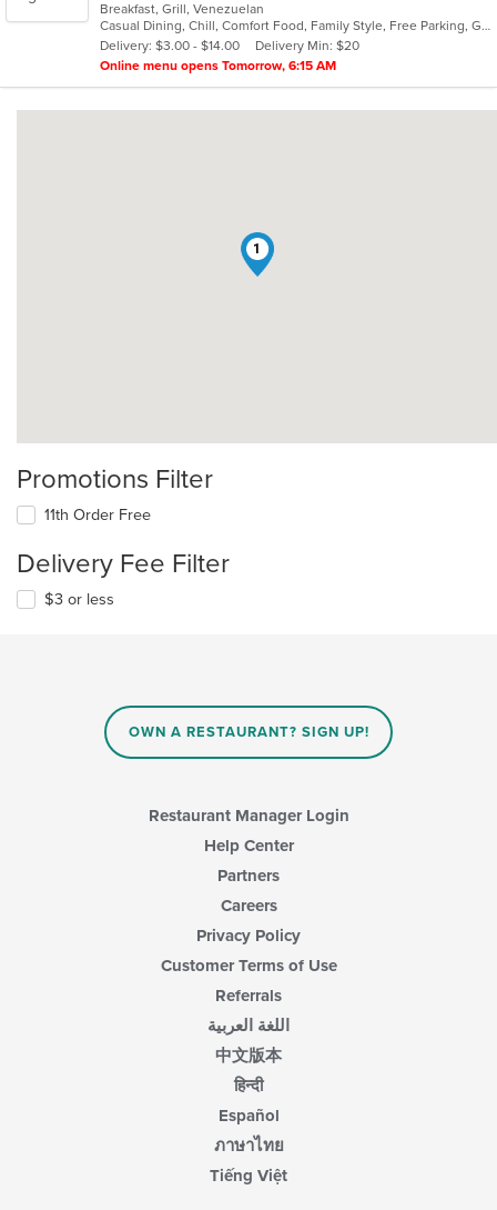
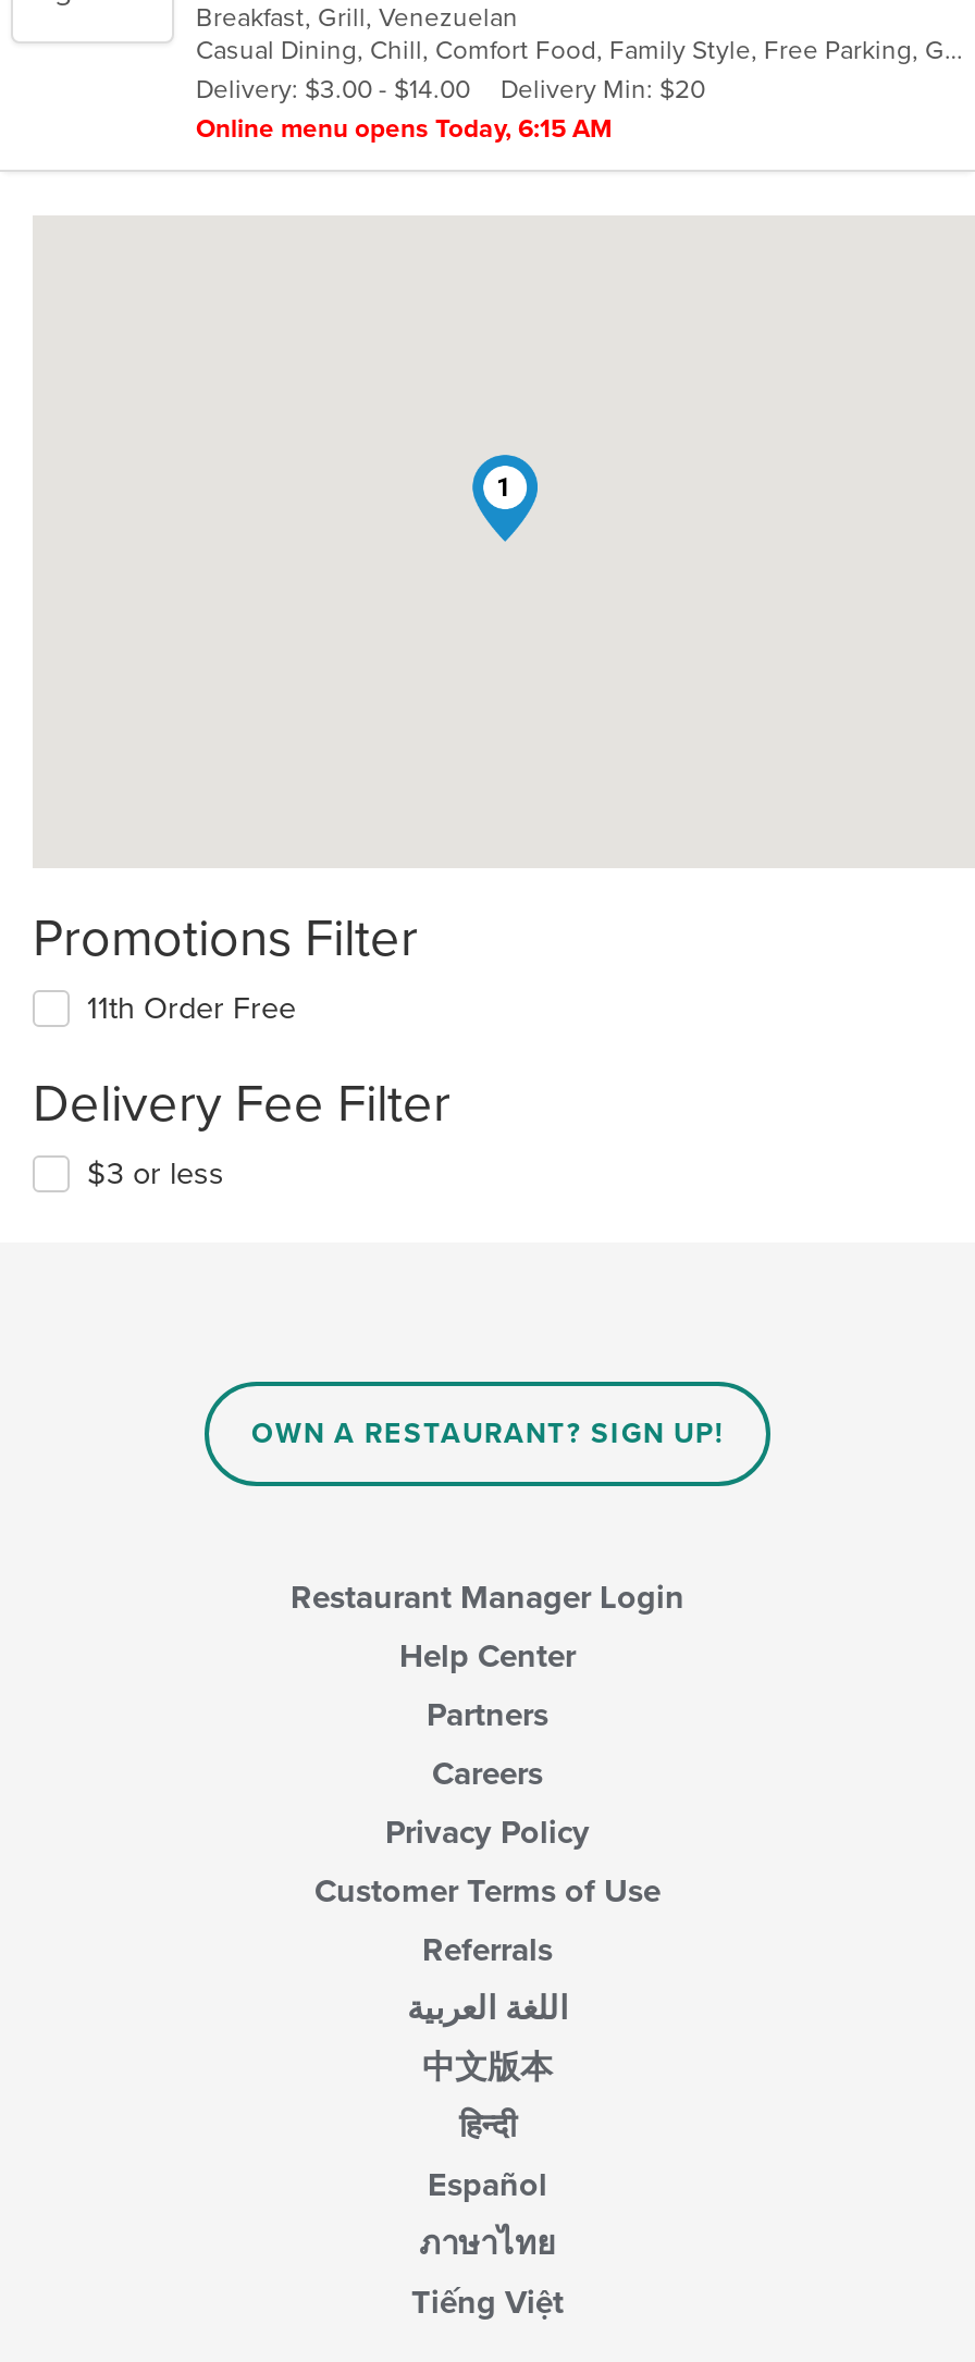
- Online menu opens Tomorrow, 6:15 AM
+ Online menu opens Today, 6:15 AM
